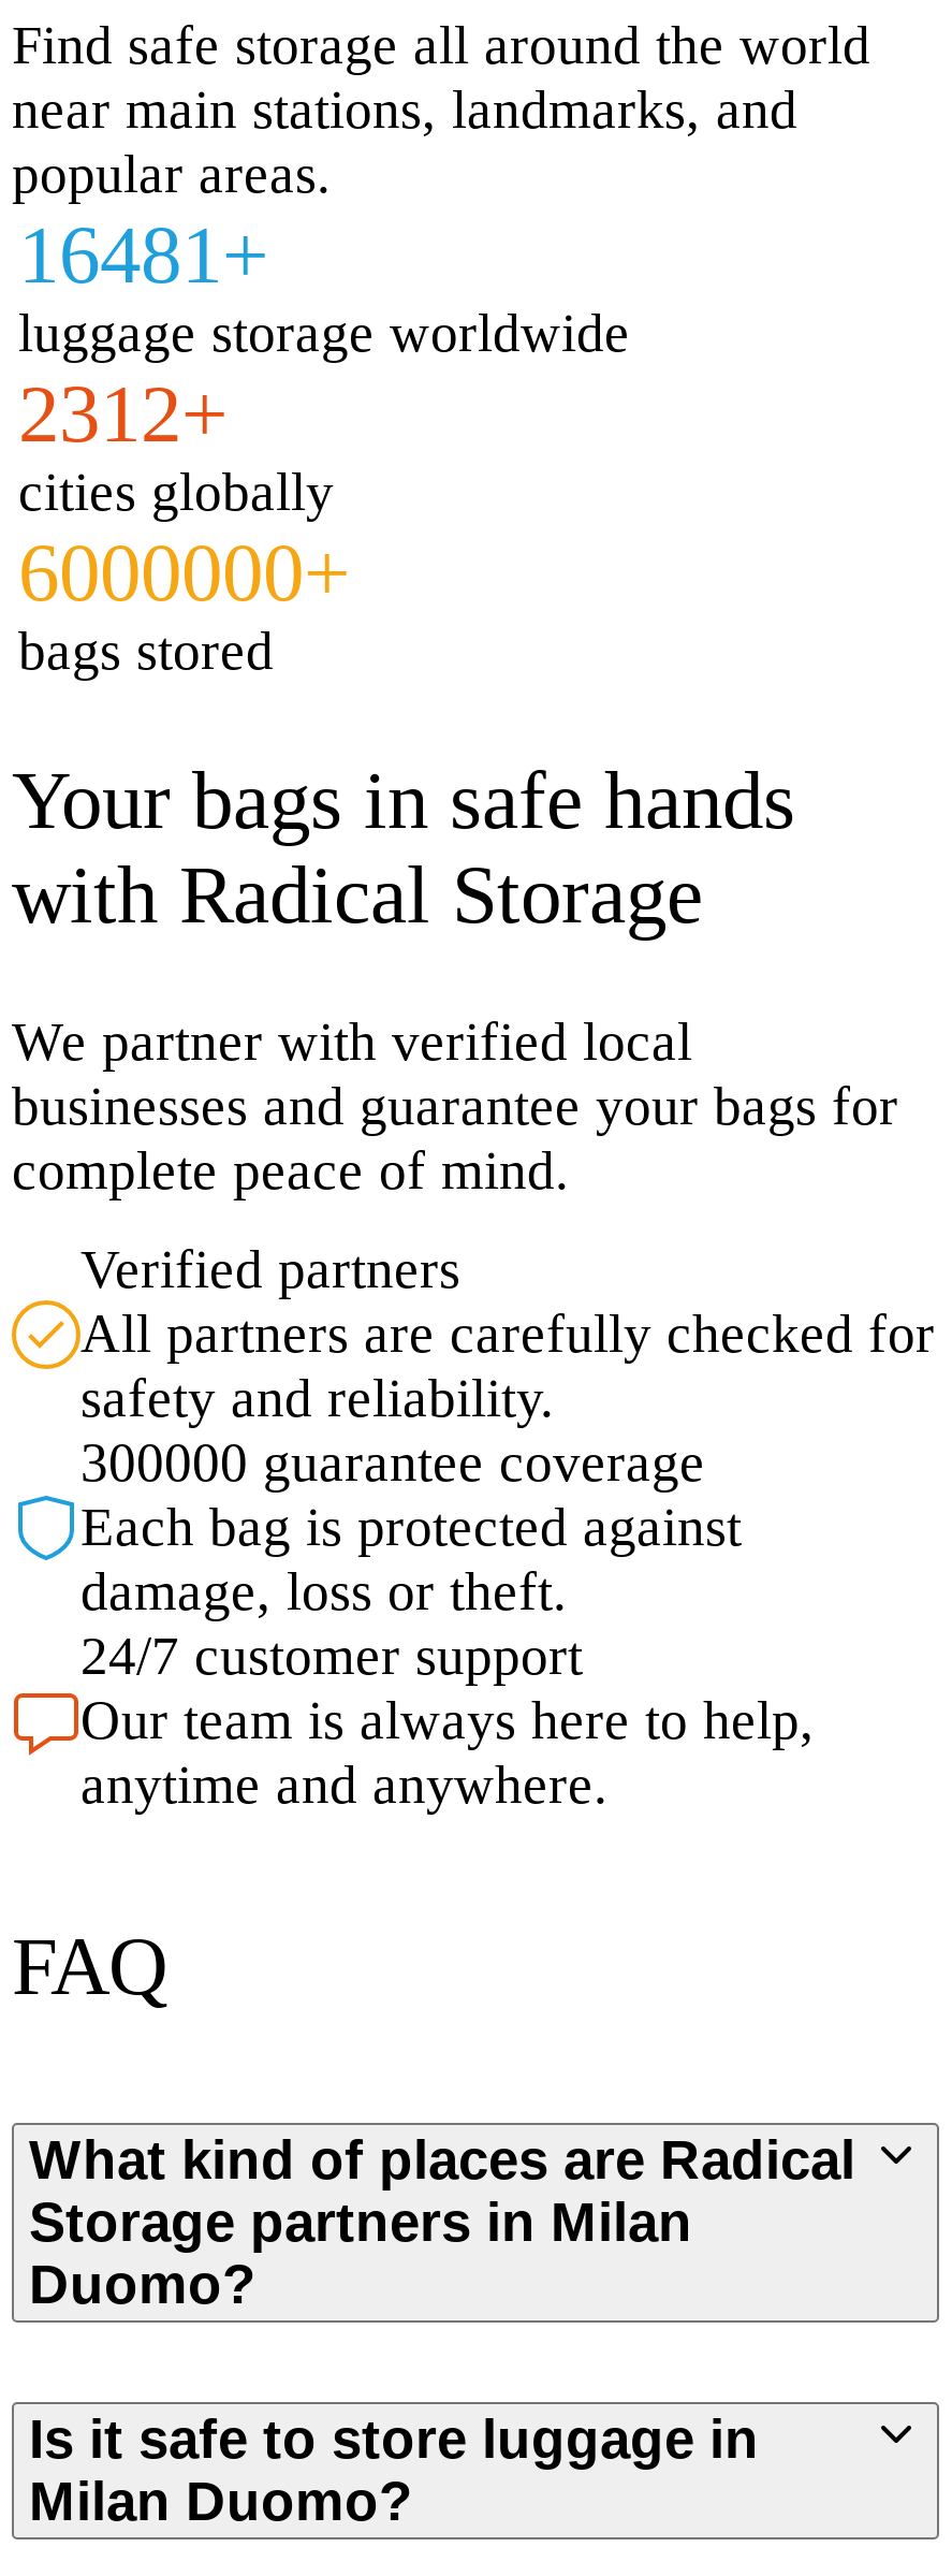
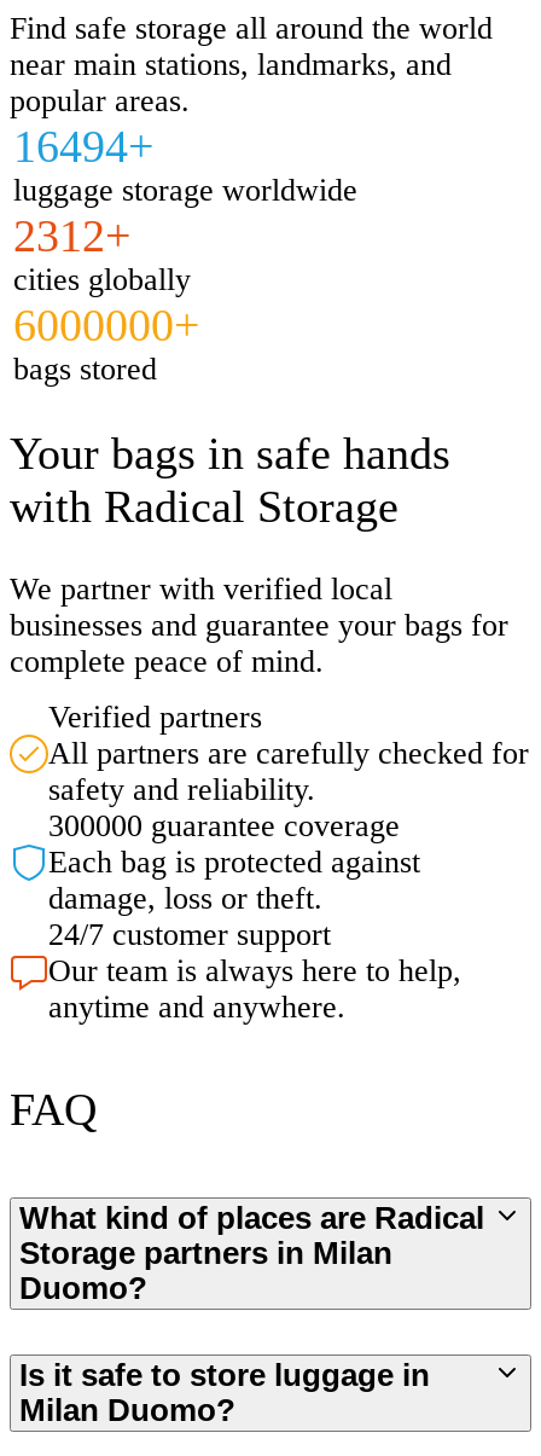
- 16481+
+ 16494+
